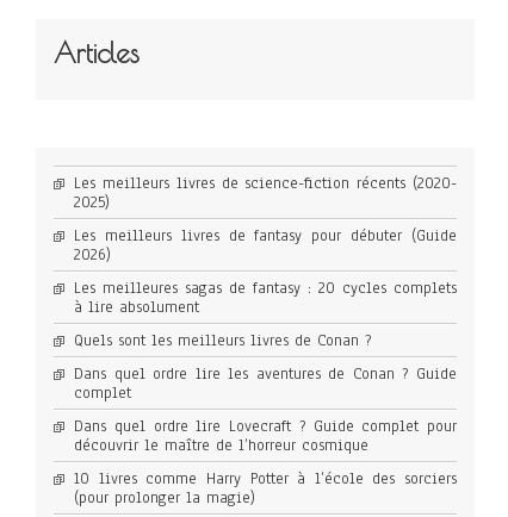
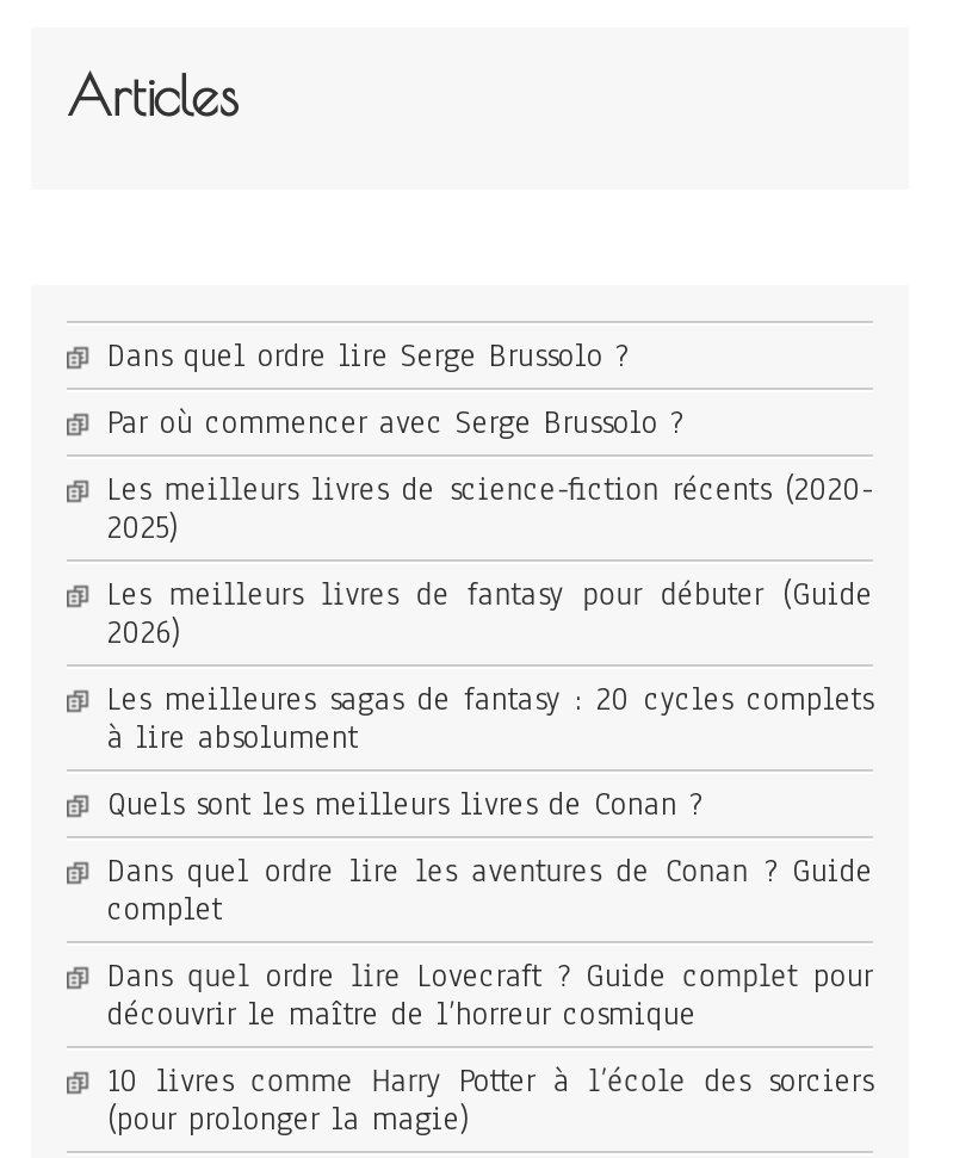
+ Dans quel ordre lire Serge Brussolo ?
+ Par où commencer avec Serge Brussolo ?
